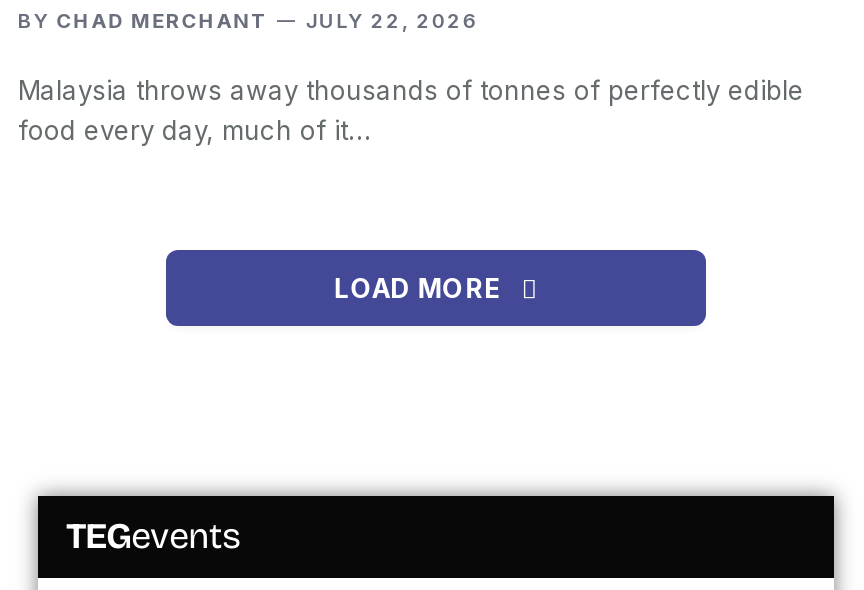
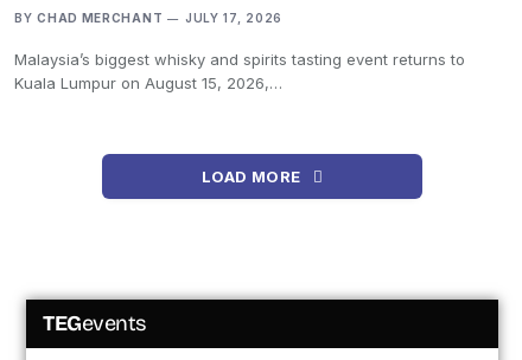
- BY CHAD MERCHANT JULY 22, 2026
+ BY CHAD MERCHANT JULY 17, 2026

- Malaysia throws away thousands of tonnes of perfectly edible
- food every day, much of it…
+ Malaysia’s biggest whisky and spirits tasting event returns to
+ Kuala Lumpur on August 15, 2026,…
